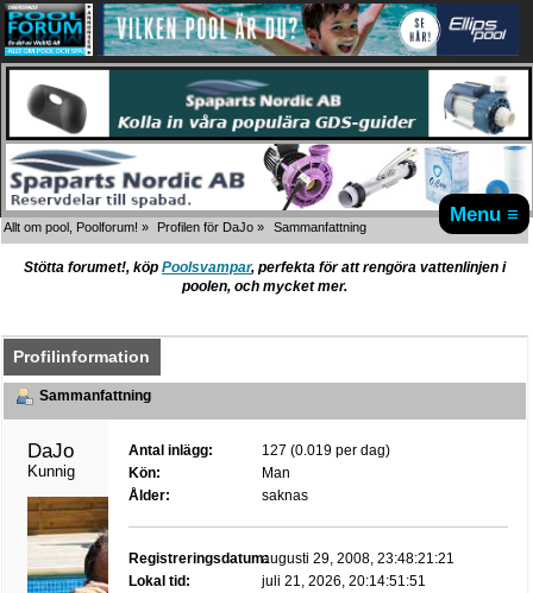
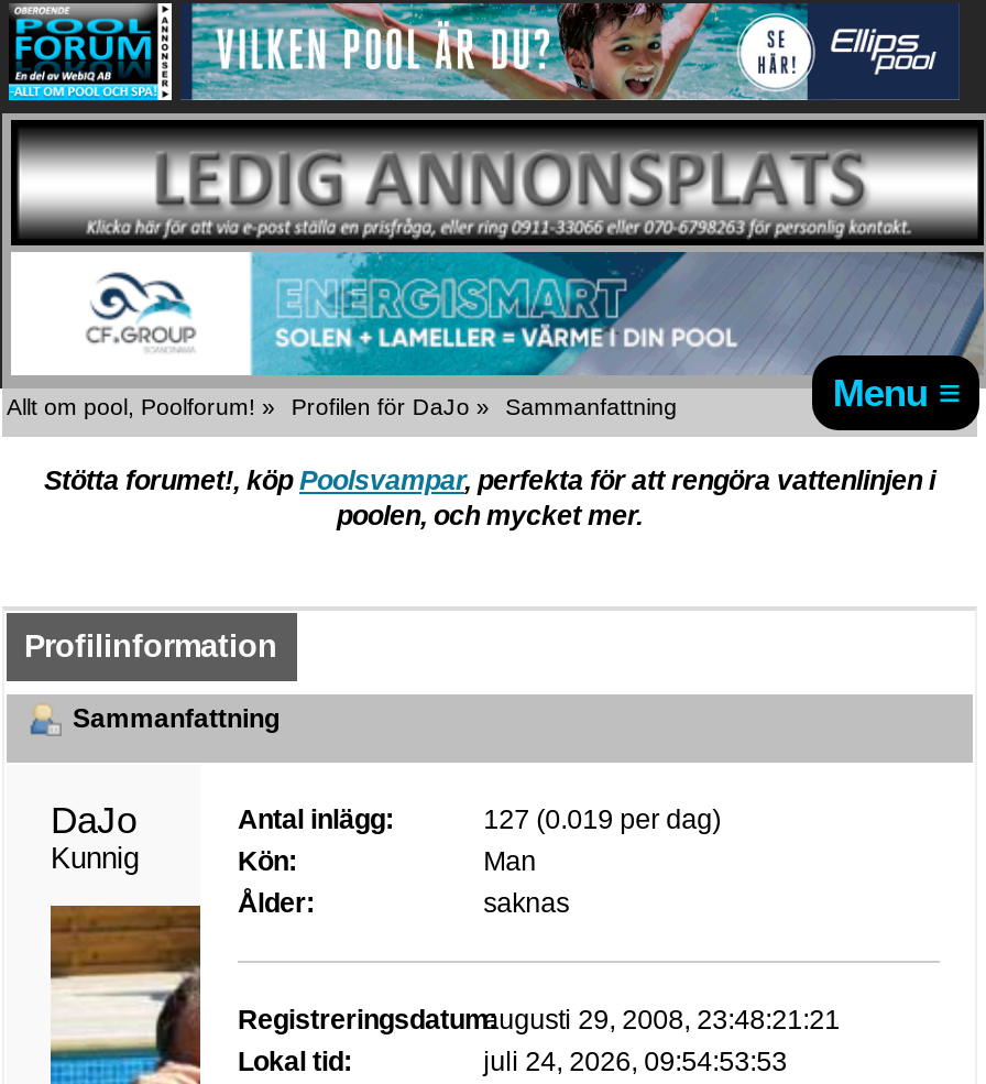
- [image]
+ [image]

- juli 21, 2026, 20:14:51:51
+ juli 24, 2026, 09:54:53:53
